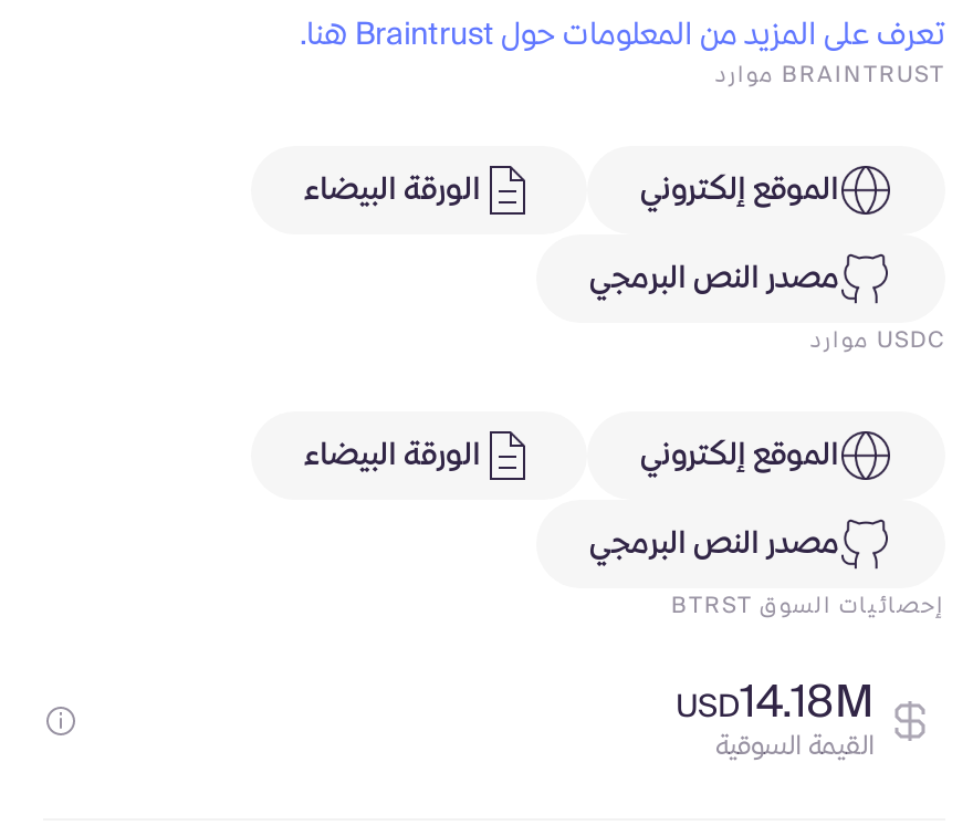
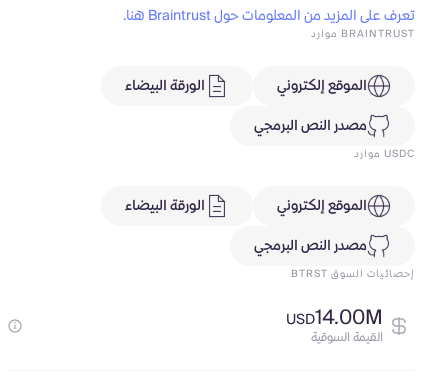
- USD 14.18M
+ USD 14.00M
